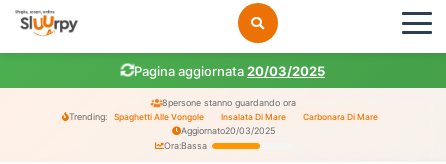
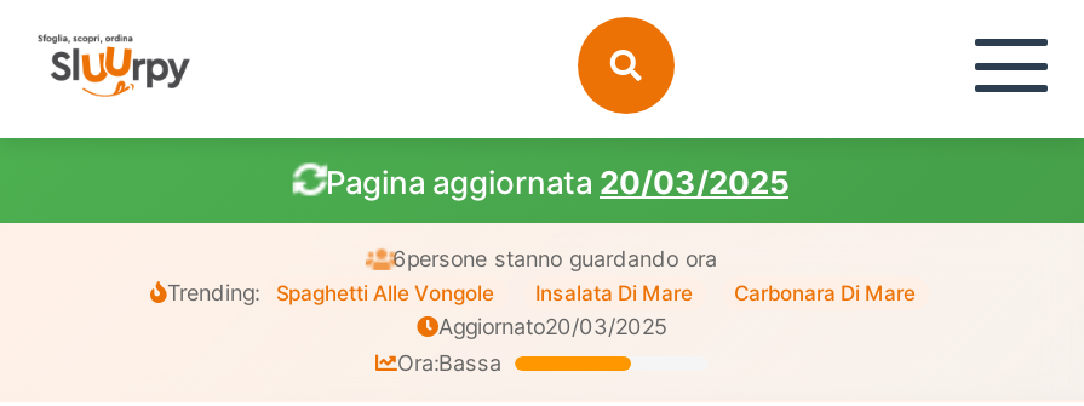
- 8persone stanno guardando ora
+ 6persone stanno guardando ora
